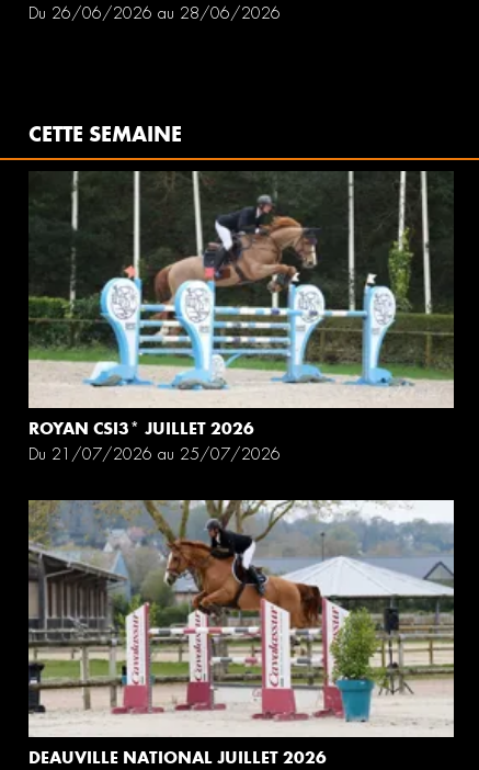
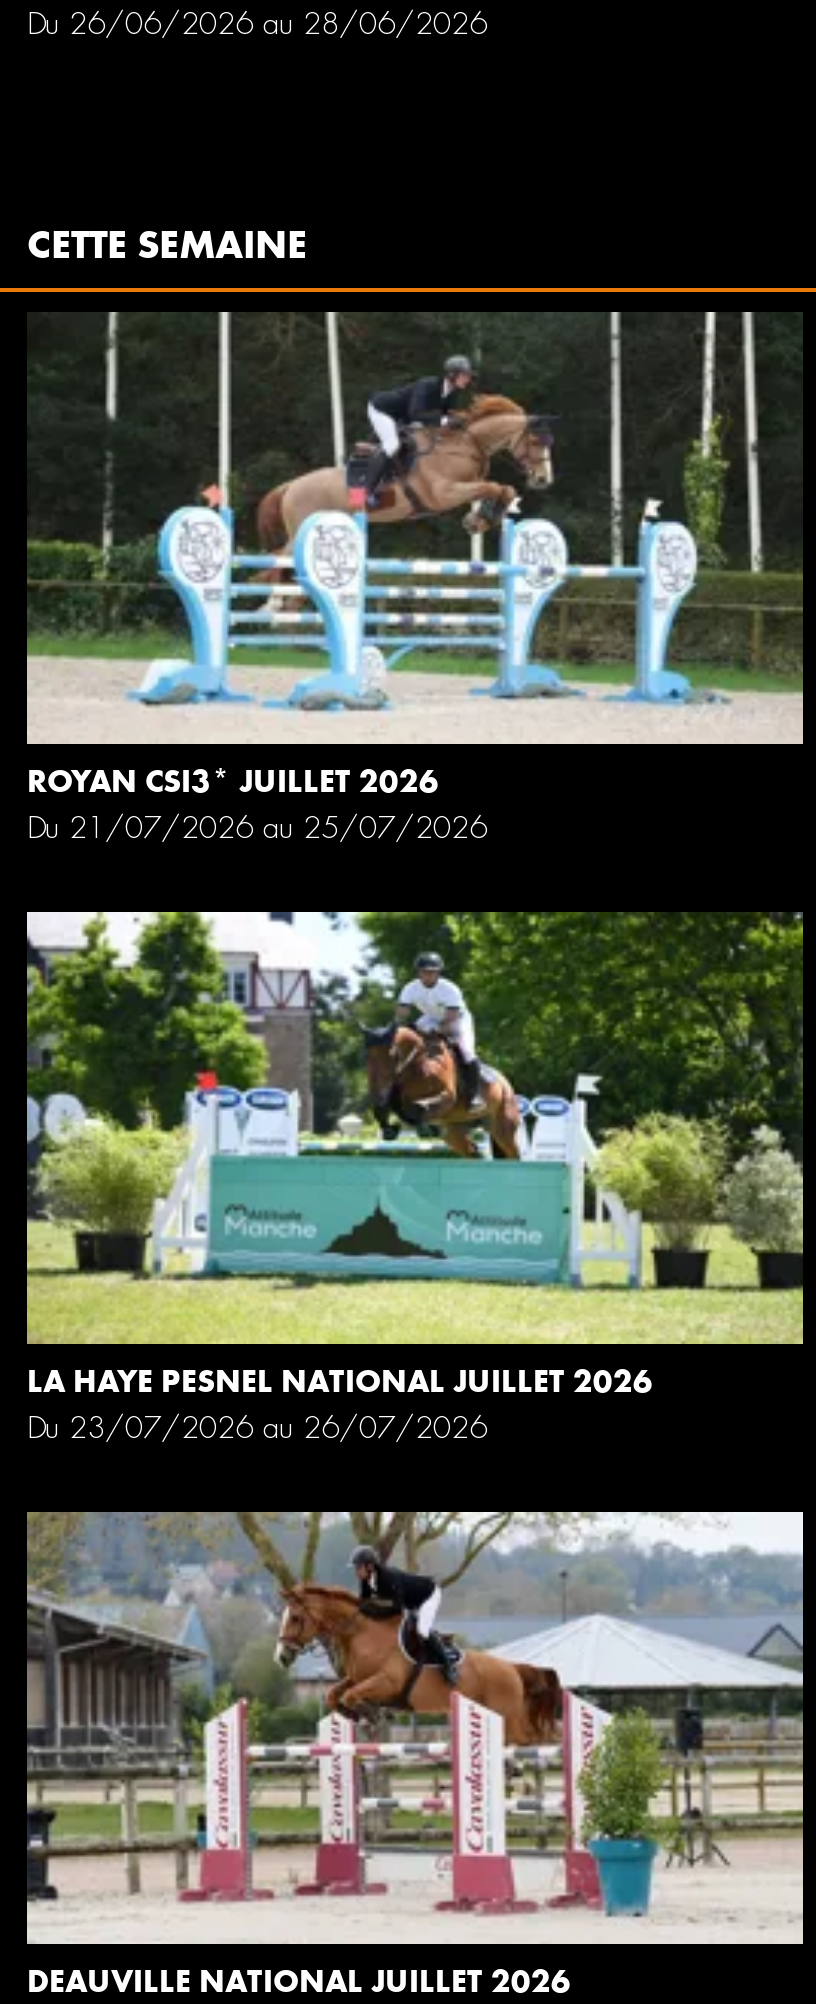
+ [image]
+ LA HAYE PESNEL NATIONAL JUILLET 2026
+ Du 23/07/2026 au 26/07/2026
